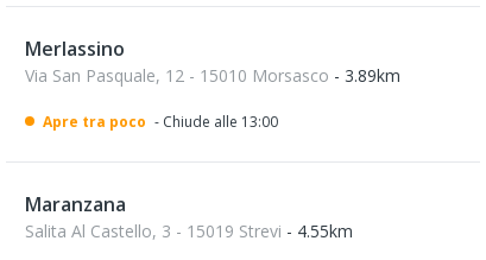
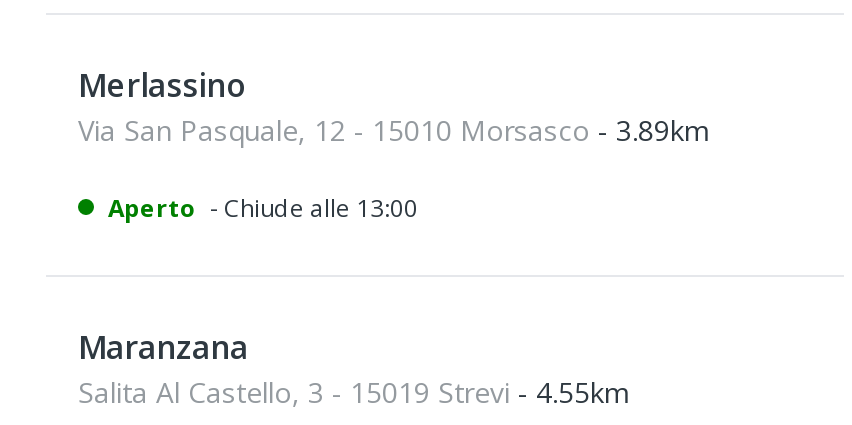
- Apre tra poco - Chiude alle 13:00
+ Aperto - Chiude alle 13:00
